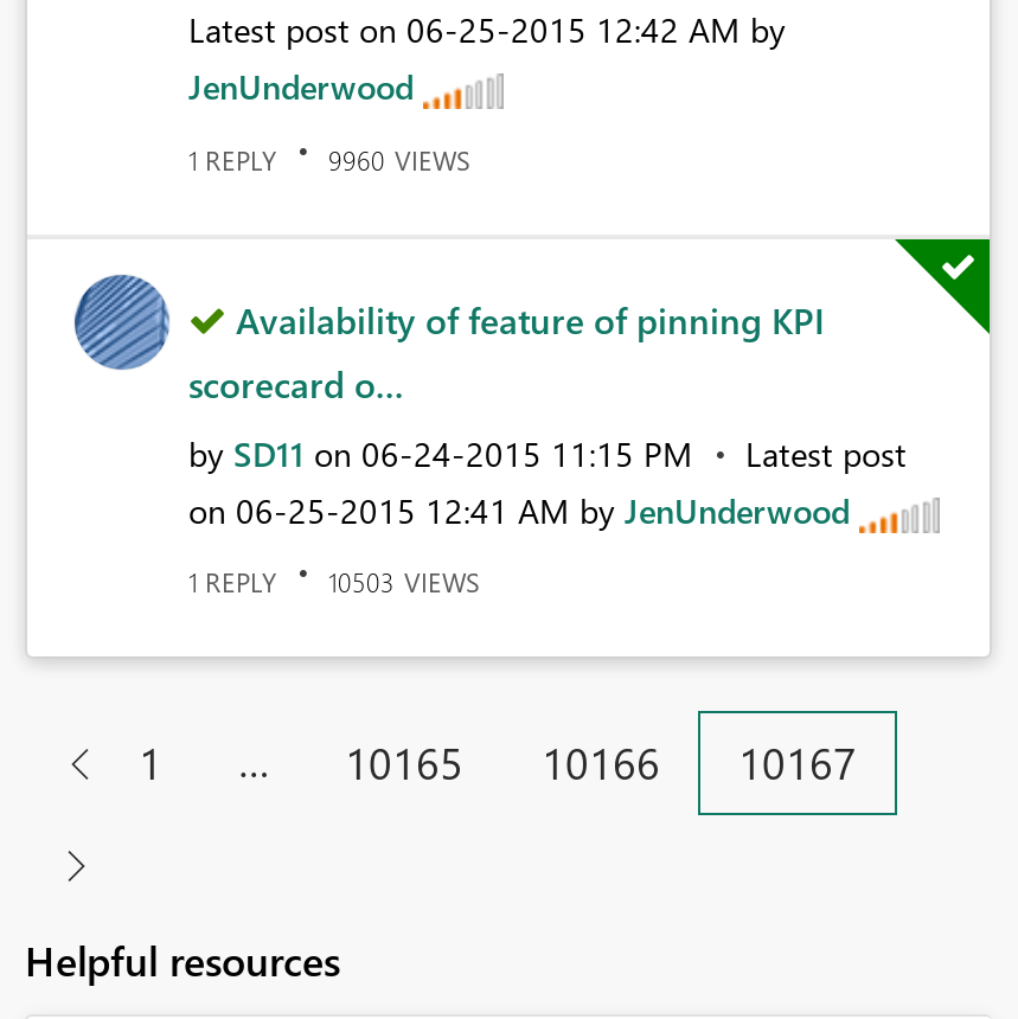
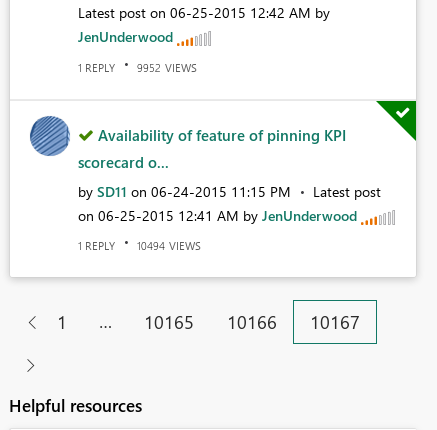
- 1 REPLY 9960 VIEWS
+ 1 REPLY 9952 VIEWS

- 1 REPLY 10503 VIEWS
+ 1 REPLY 10494 VIEWS
